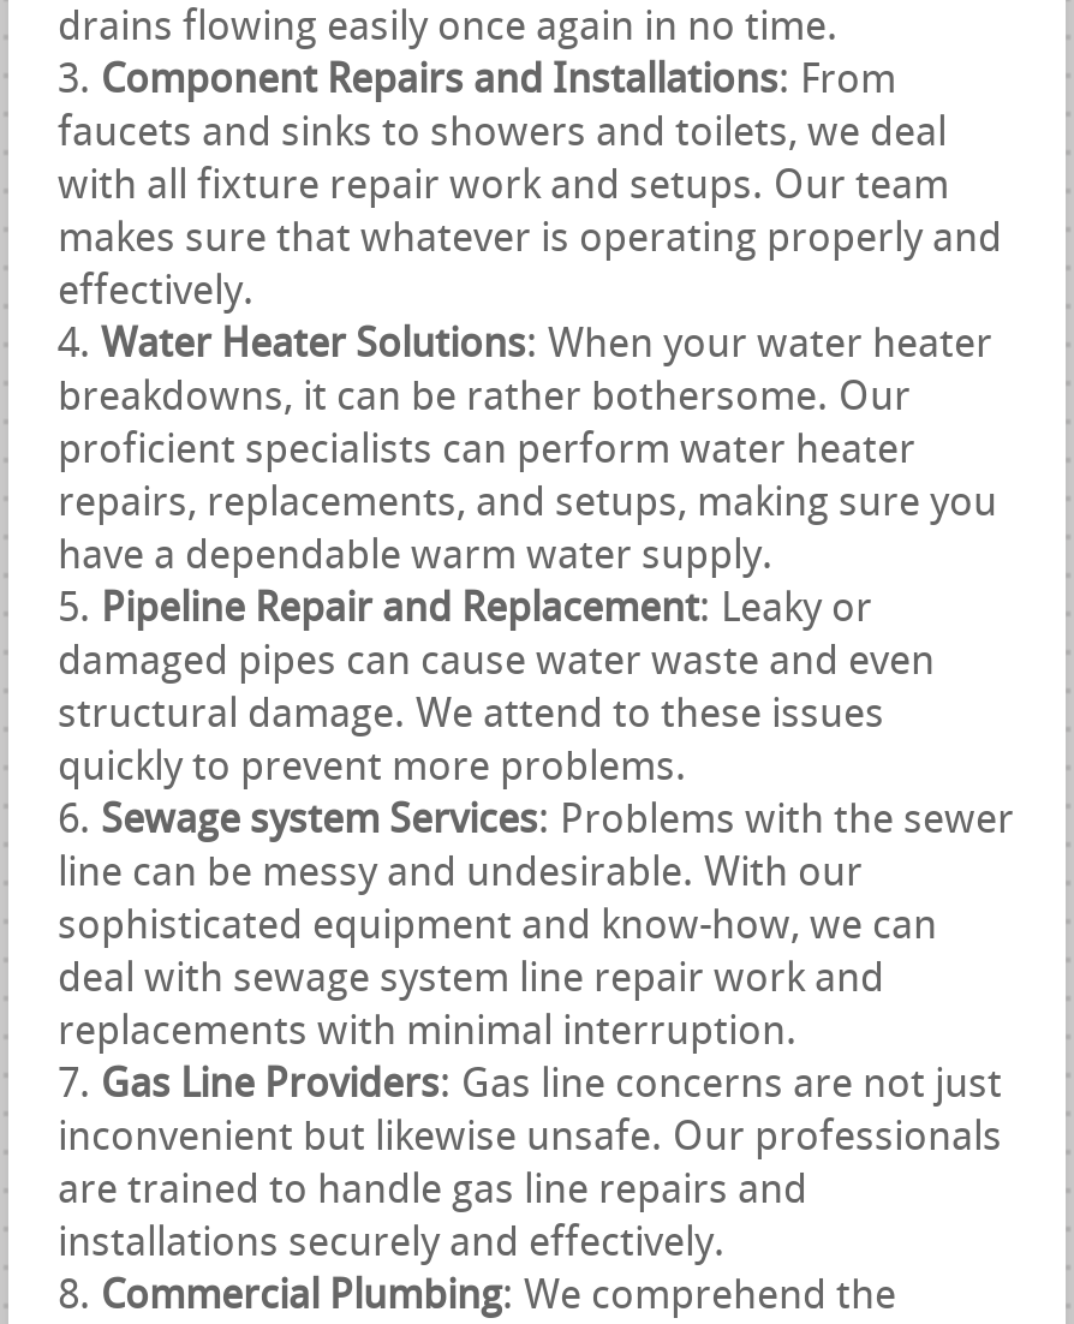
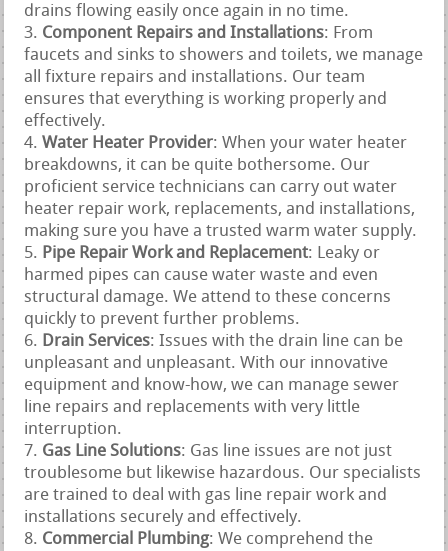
- faucets and sinks to showers and toilets, we deal
- with all fixture repair work and setups. Our team
- makes sure that whatever is operating properly and
+ faucets and sinks to showers and toilets, we manage
+ all fixture repairs and installations. Our team
+ ensures that everything is working properly and

- Water Heater Solutions: When your water heater
- breakdowns, it can be rather bothersome. Our
- proficient specialists can perform water heater
- repairs, replacements, and setups, making sure you
- have a dependable warm water supply.
- Pipeline Repair and Replacement: Leaky or
- damaged pipes can cause water waste and even
- structural damage. We attend to these issues
- quickly to prevent more problems.
- Sewage system Services: Problems with the sewer
- line can be messy and undesirable. With our
- sophisticated equipment and know-how, we can
- deal with sewage system line repair work and
- replacements with minimal interruption.
- Gas Line Providers: Gas line concerns are not just
- inconvenient but likewise unsafe. Our professionals
- are trained to handle gas line repairs and
+ Water Heater Provider: When your water heater
+ breakdowns, it can be quite bothersome. Our
+ proficient service technicians can carry out water
+ heater repair work, replacements, and installations,
+ making sure you have a trusted warm water supply.
+ Pipe Repair Work and Replacement: Leaky or
+ harmed pipes can cause water waste and even
+ structural damage. We attend to these concerns
+ quickly to prevent further problems.
+ Drain Services: Issues with the drain line can be
+ unpleasant and unpleasant. With our innovative
+ equipment and know-how, we can manage sewer
+ line repairs and replacements with very little
+ interruption.
+ Gas Line Solutions: Gas line issues are not just
+ troublesome but likewise hazardous. Our specialists
+ are trained to deal with gas line repair work and
